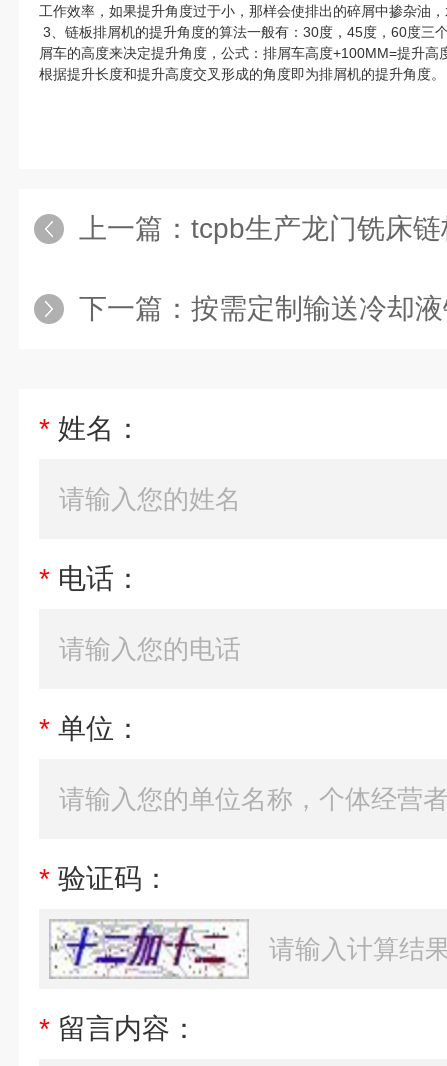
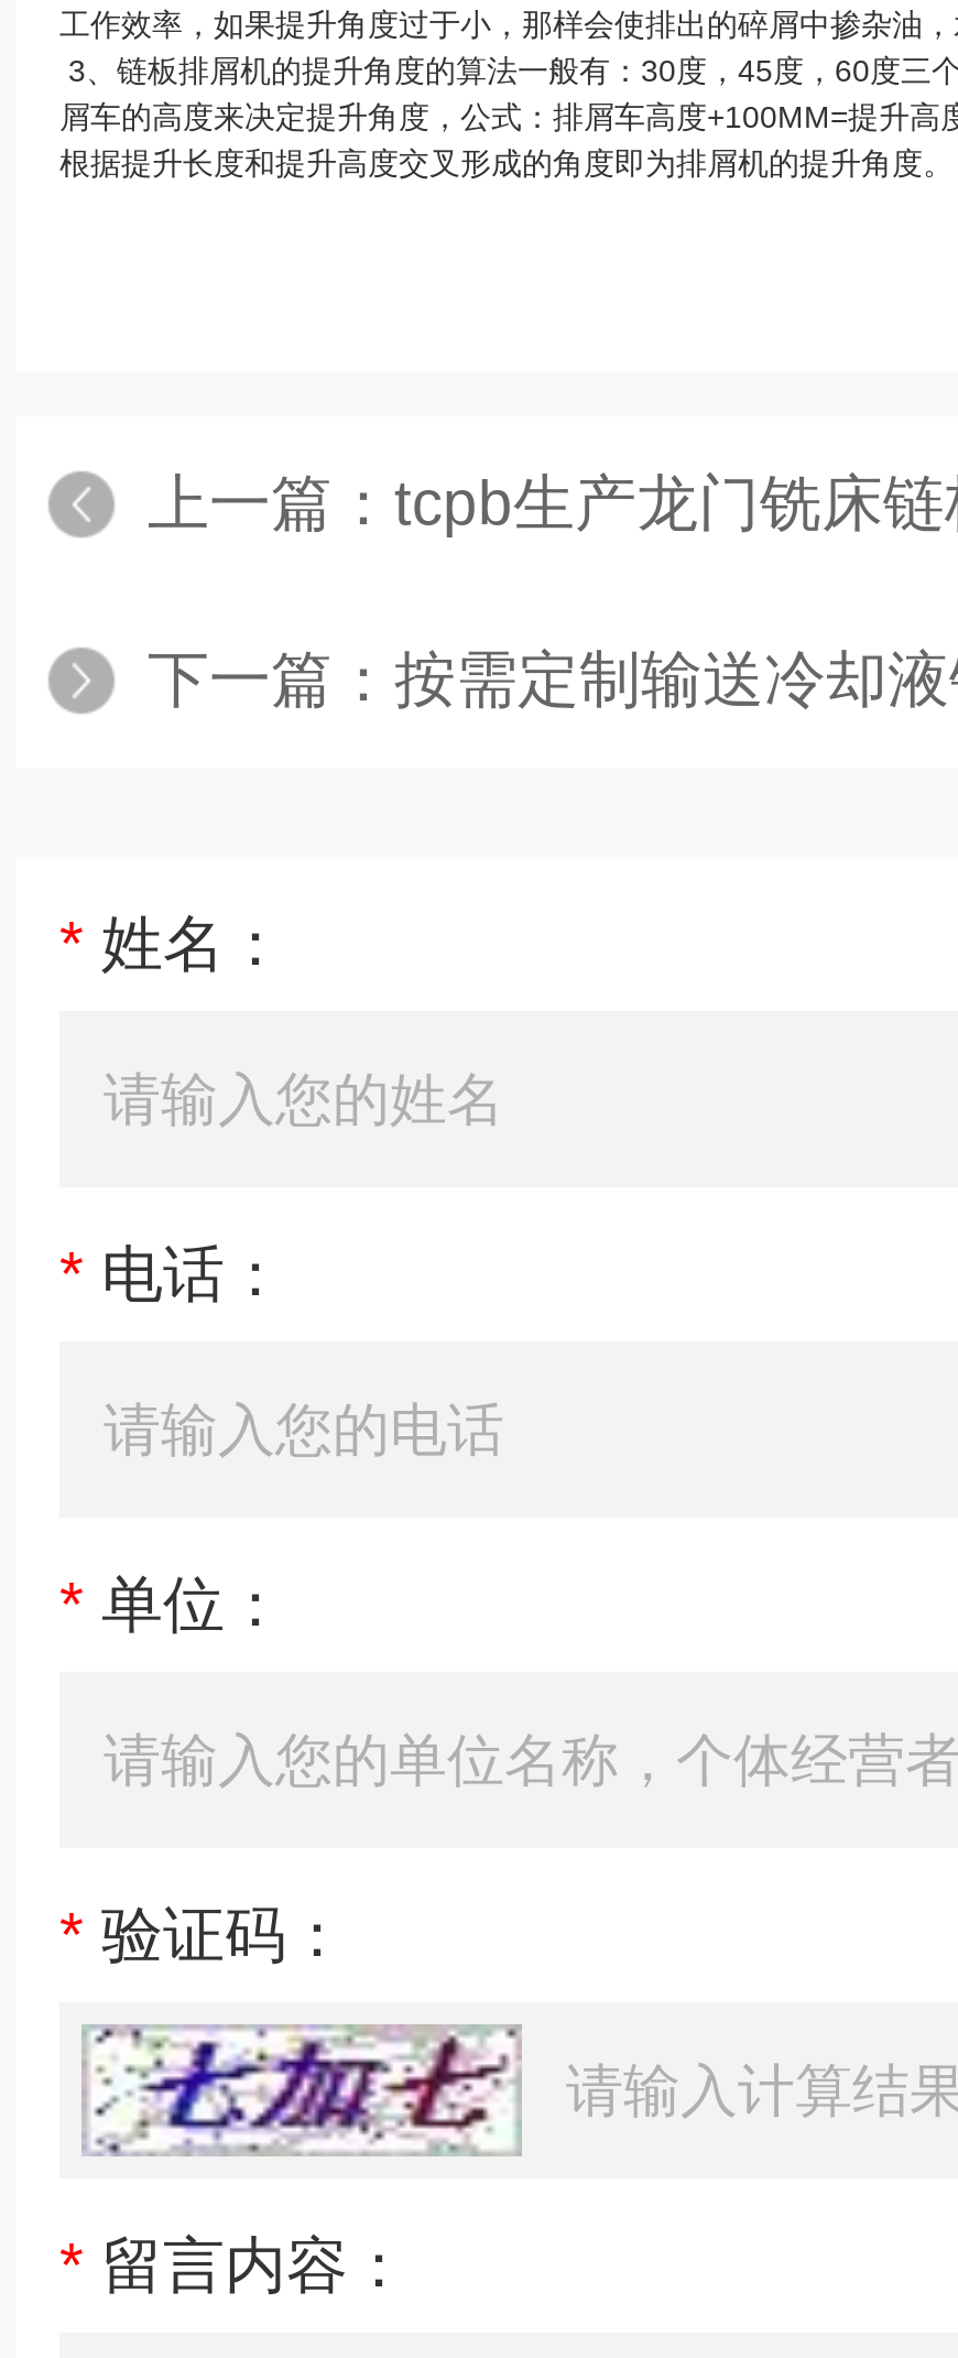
- [image]
+ [image]
